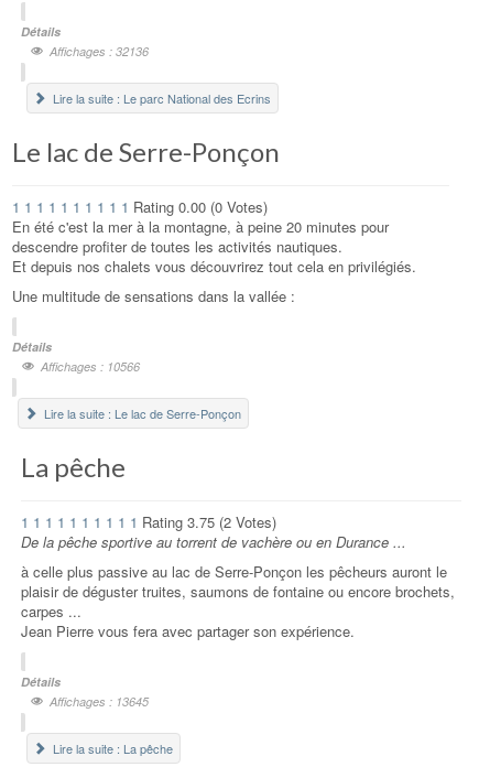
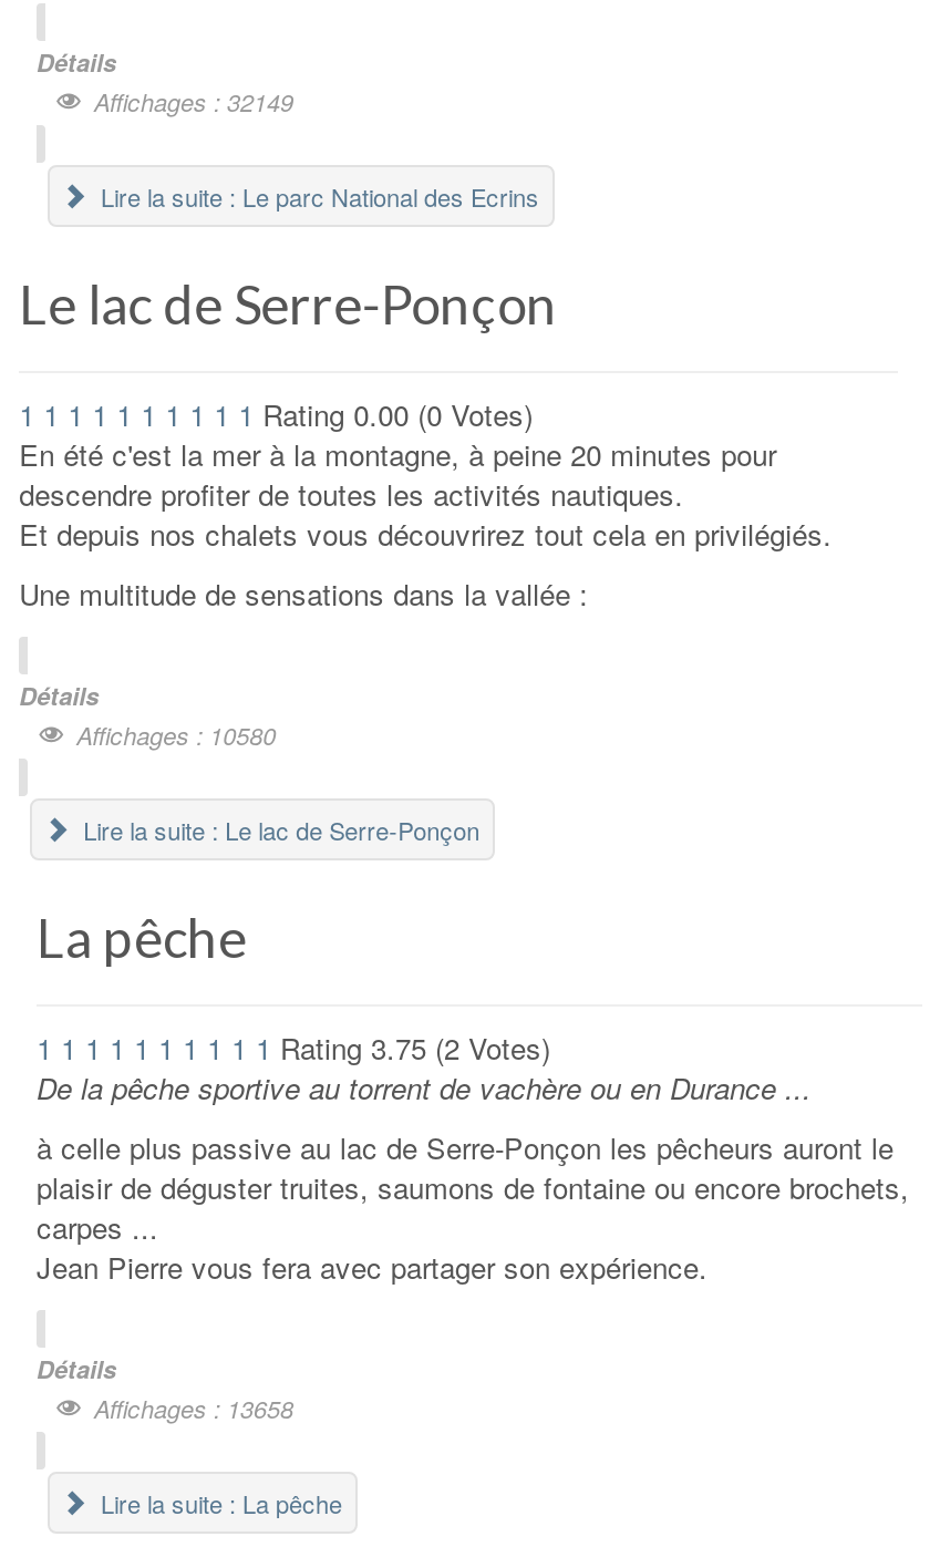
- Affichages : 32136
+ Affichages : 32149

- Affichages : 10566
+ Affichages : 10580

- Affichages : 13645
+ Affichages : 13658
